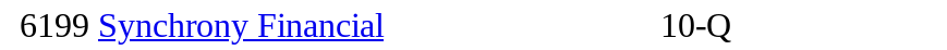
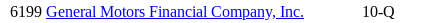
- 6199 Synchrony Financial
+ 6199 General Motors Financial Company, Inc.
